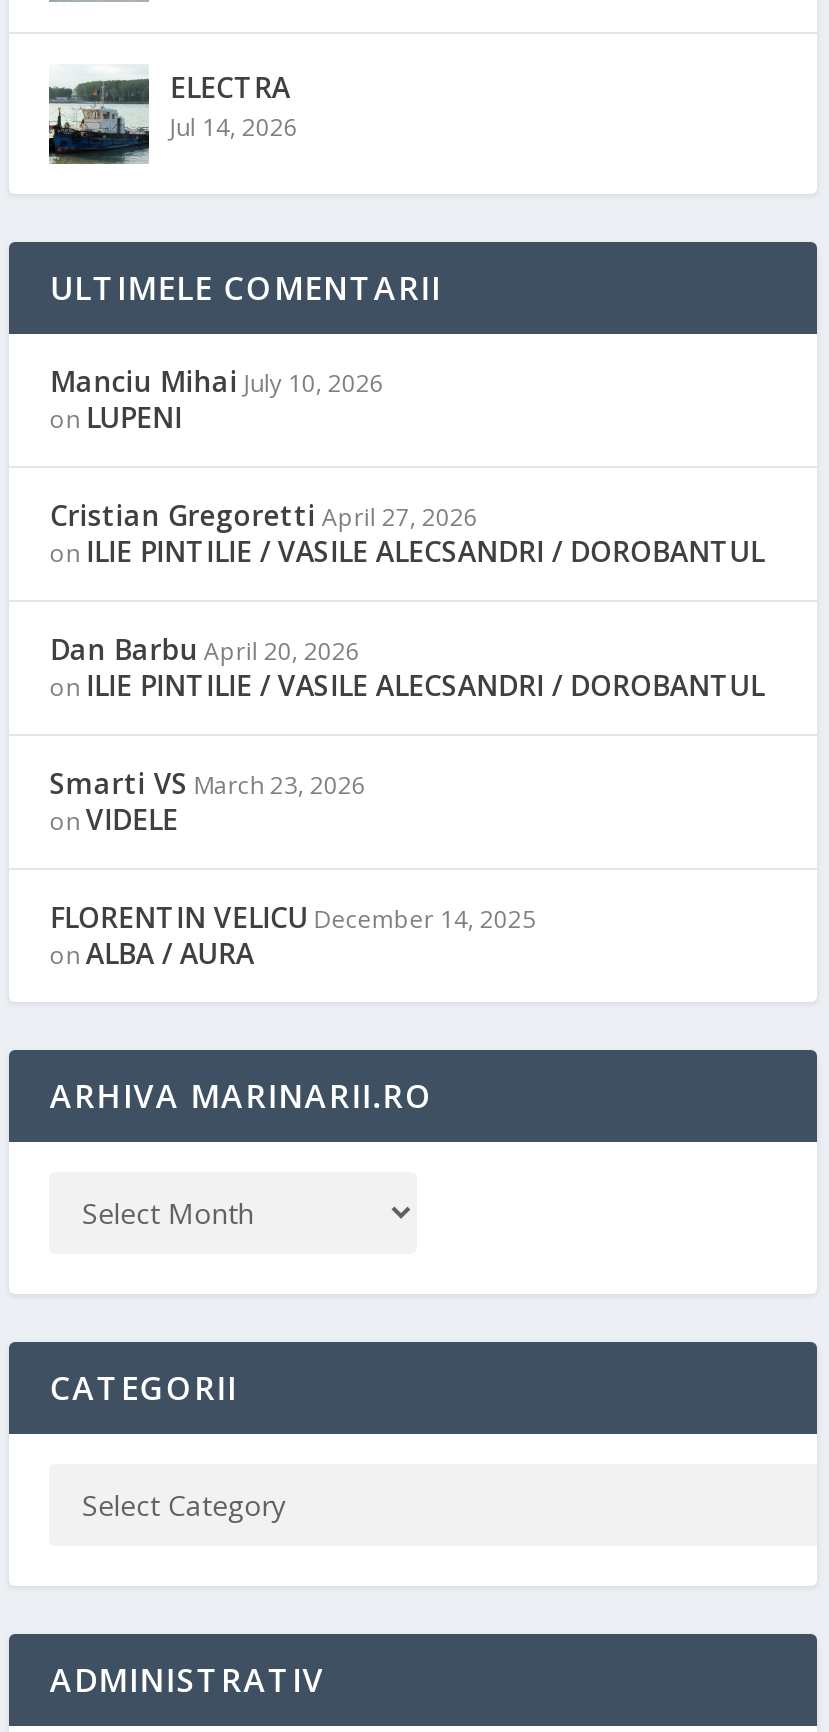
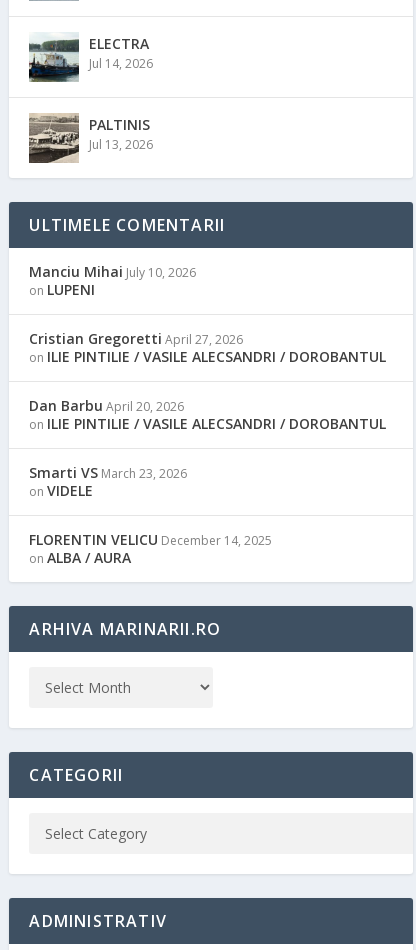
+ [image]
+ PALTINIS
+ Jul 13, 2026
